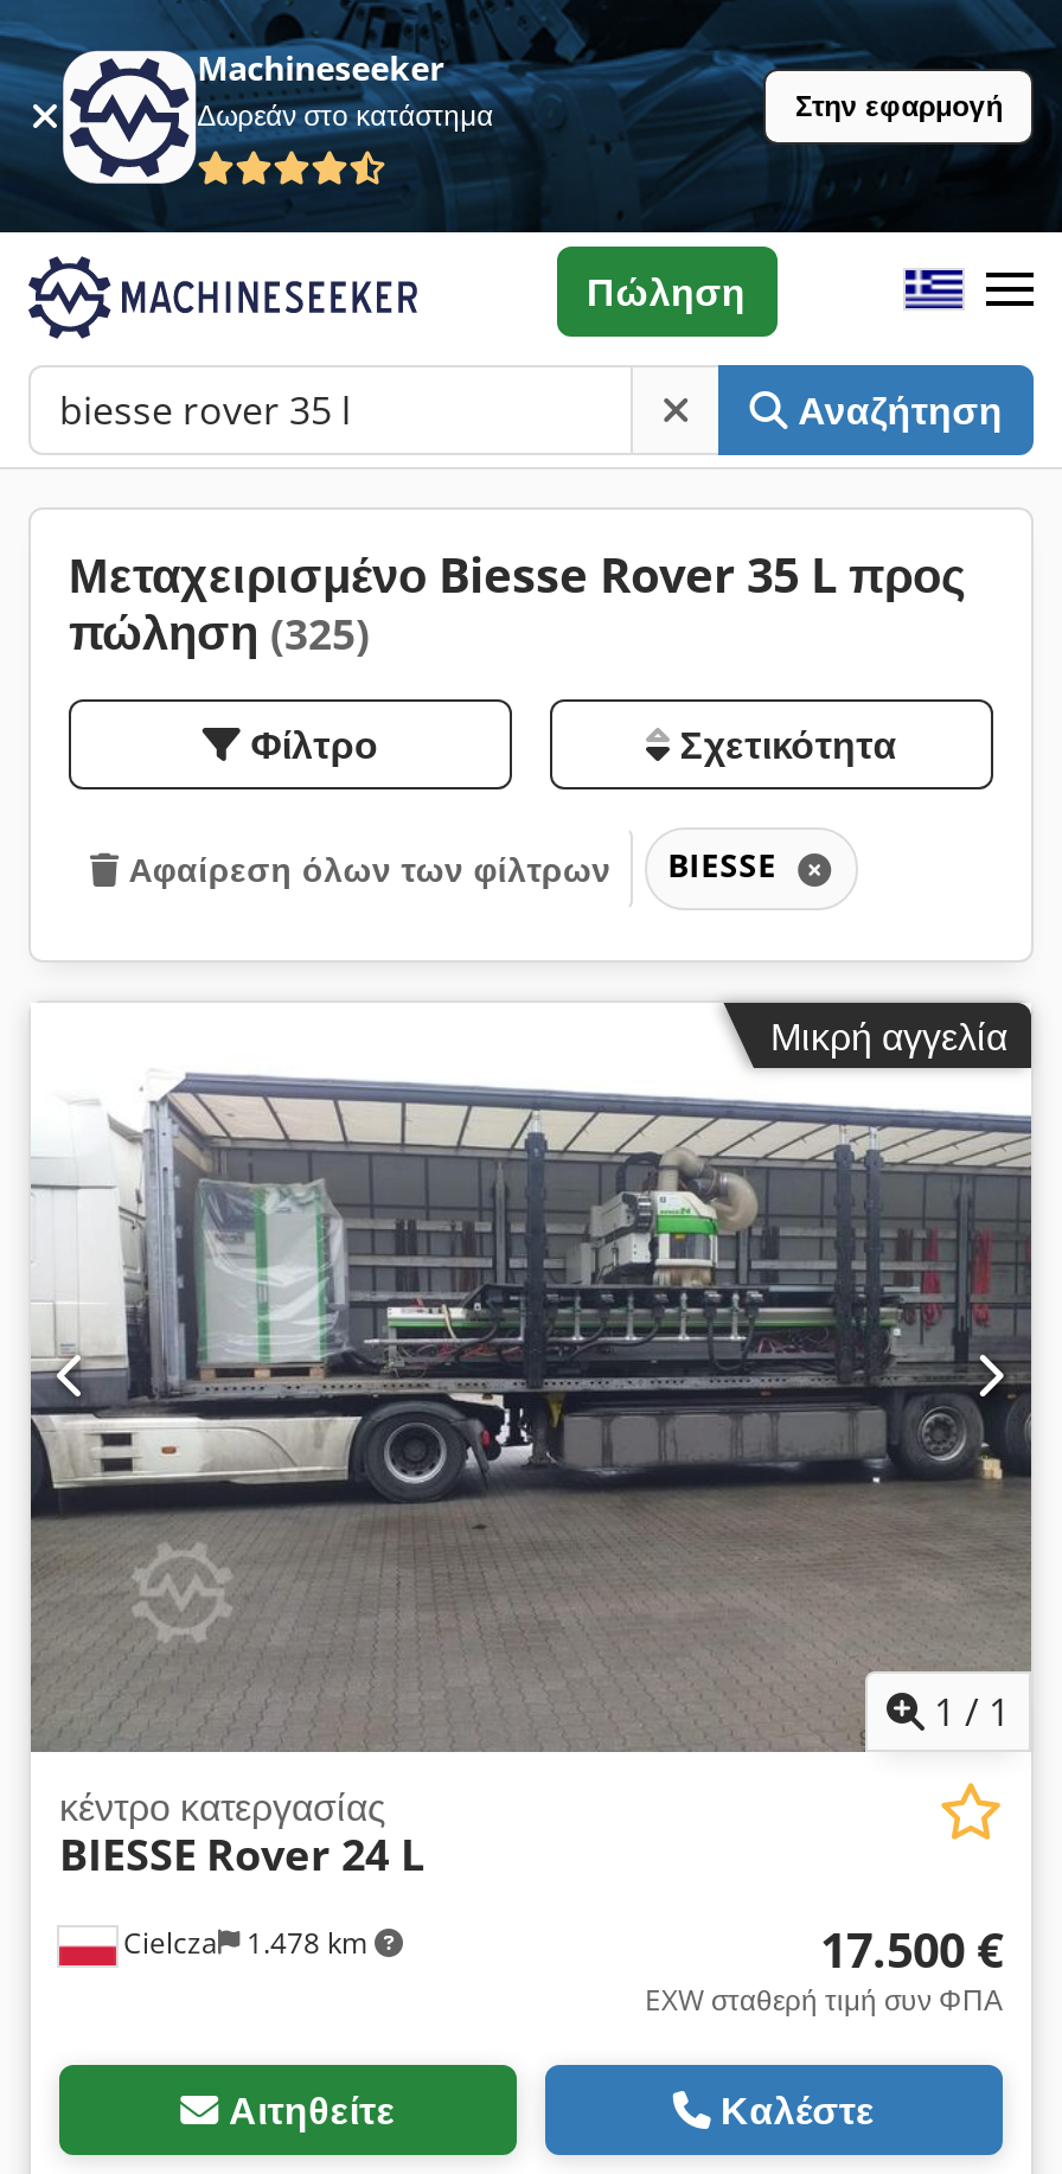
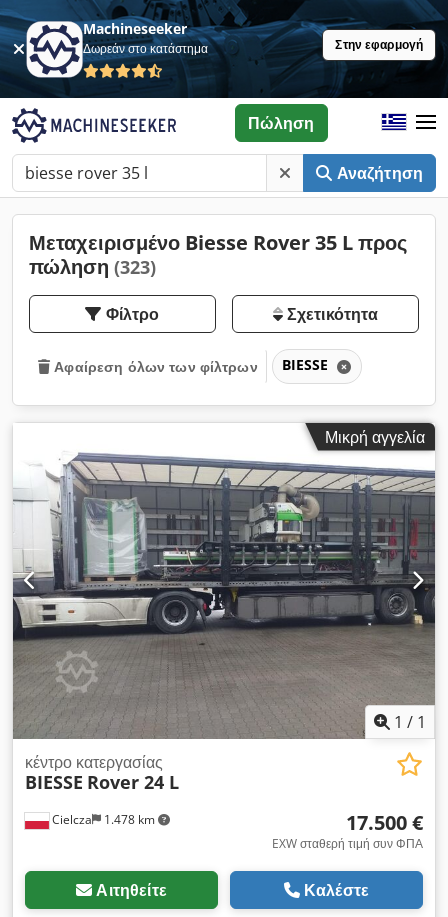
- πώληση (325)
+ πώληση (323)
